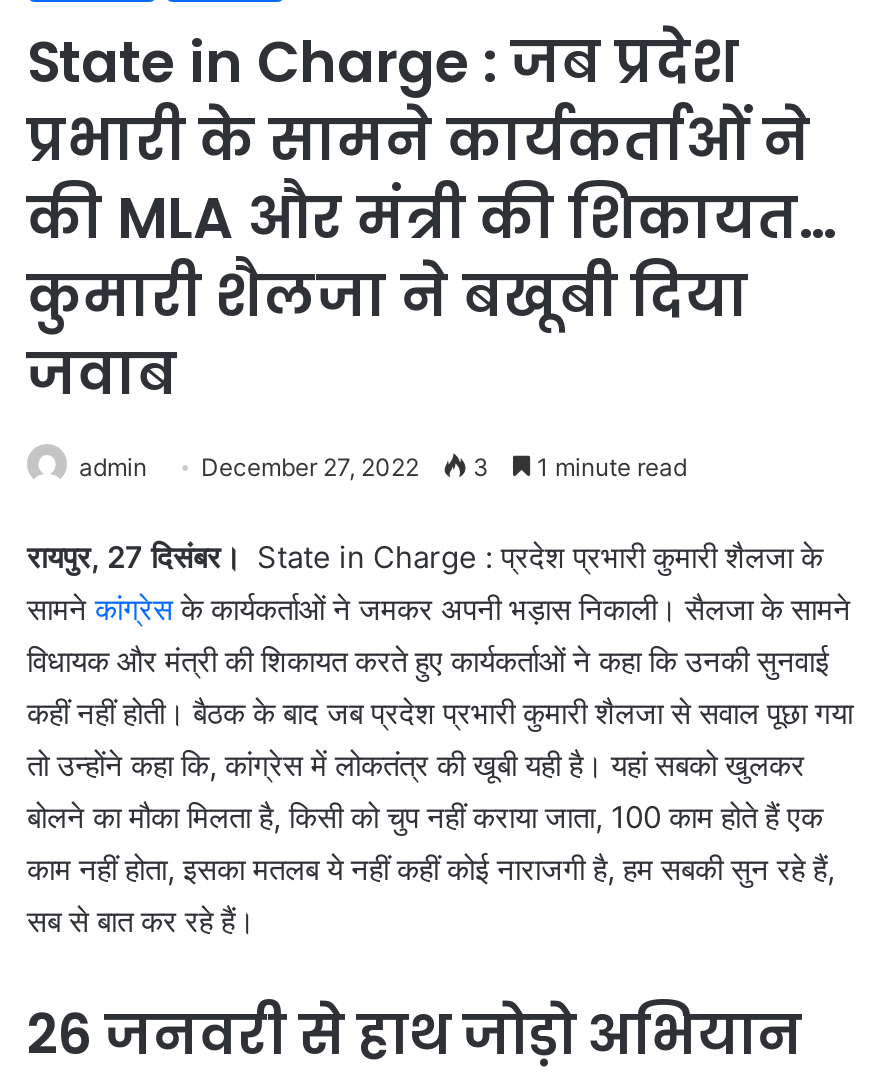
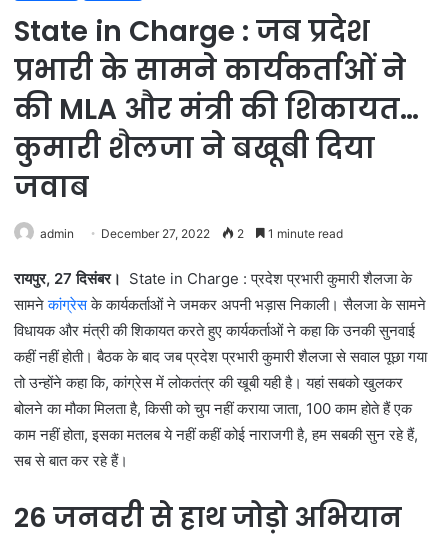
- admin December 27, 2022 3 1 minute read
+ admin December 27, 2022 2 1 minute read
